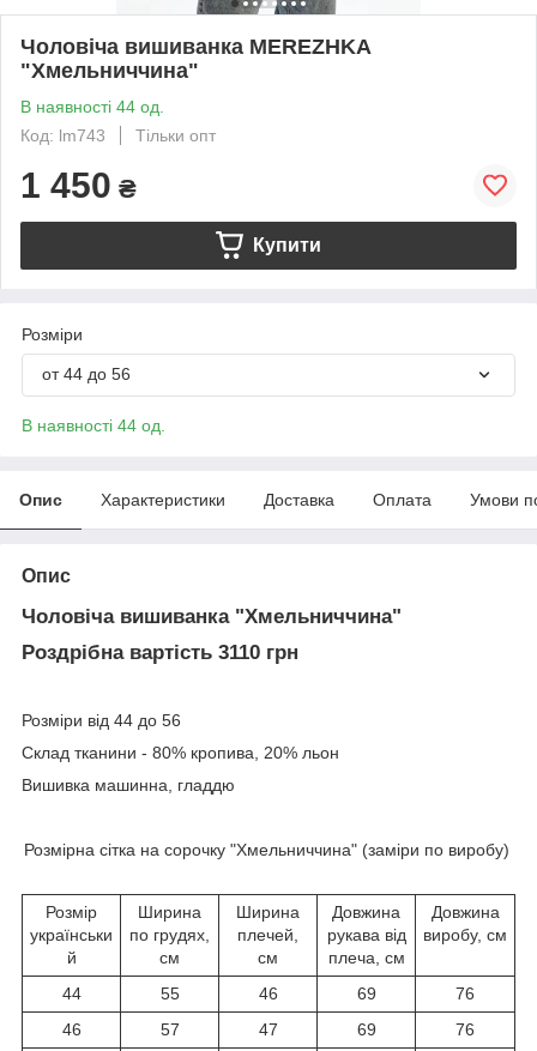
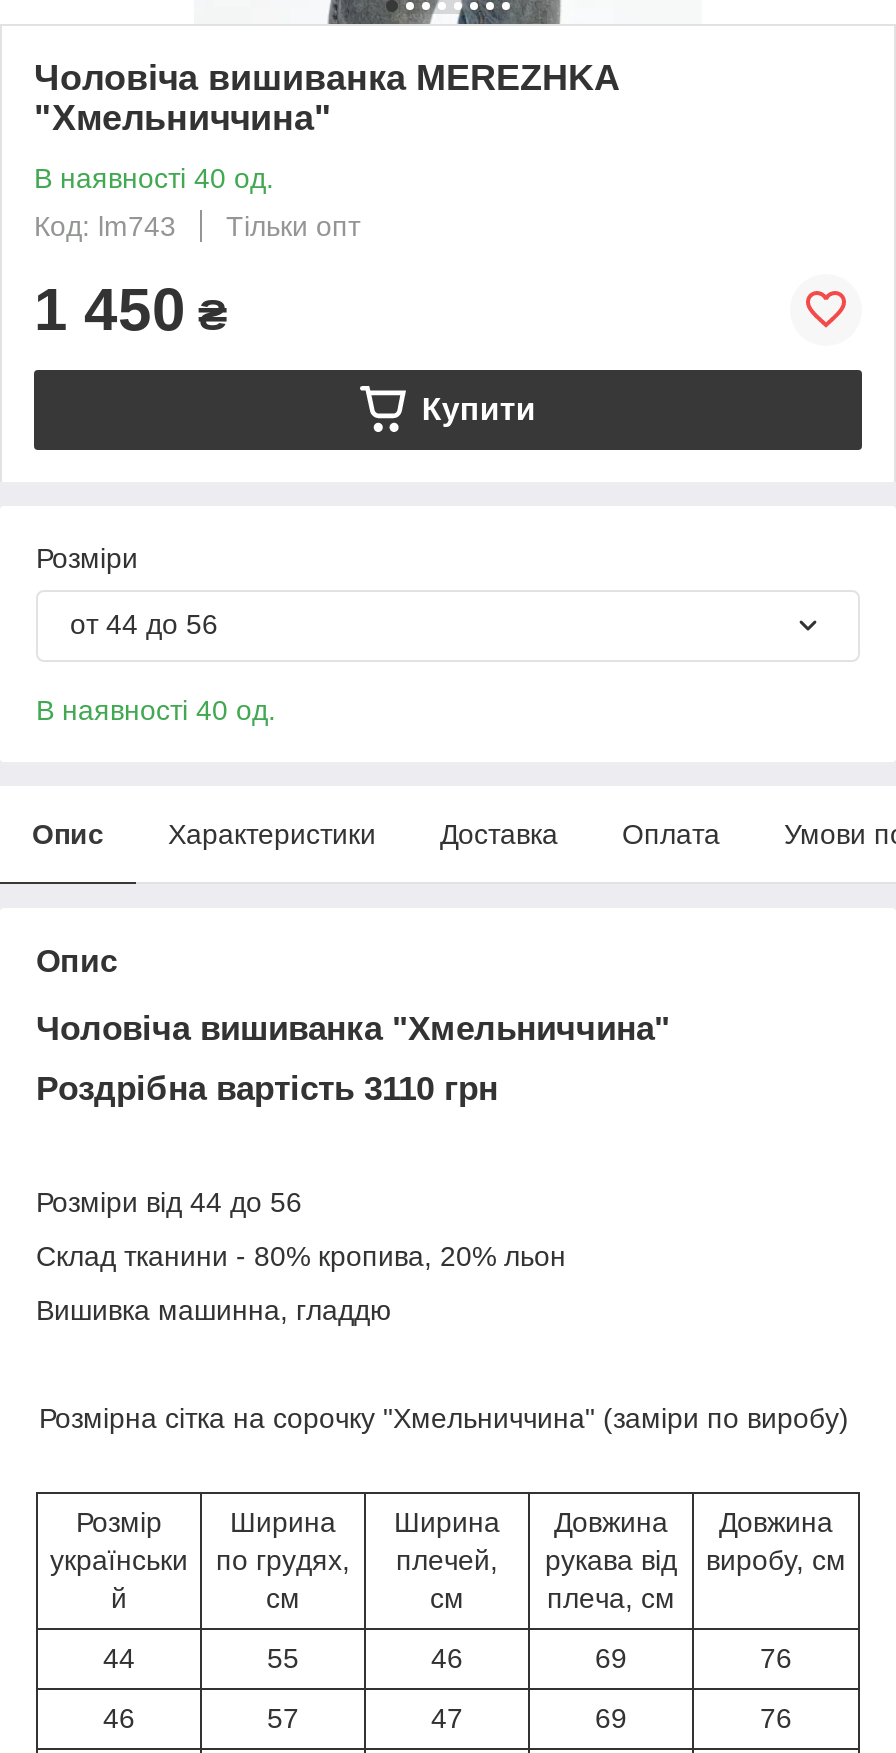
- В наявності 44 од.
+ В наявності 40 од.

- В наявності 44 од.
+ В наявності 40 од.
